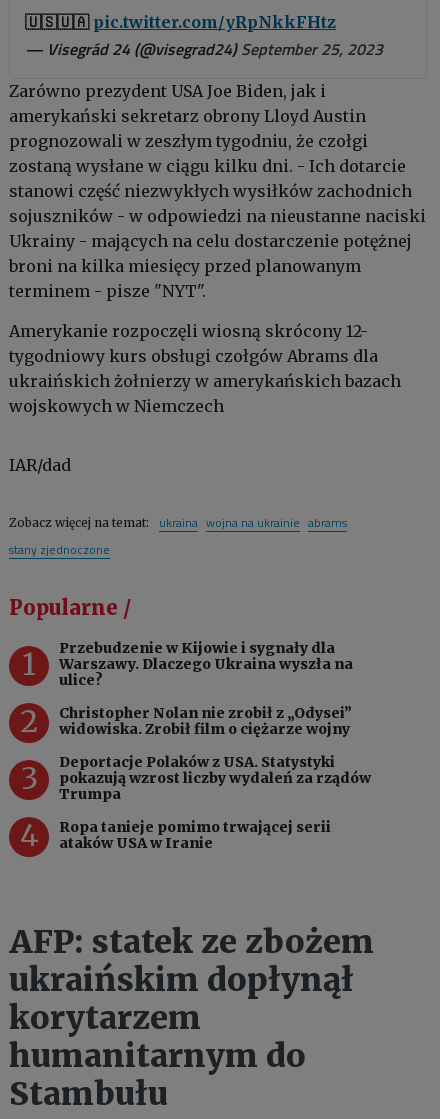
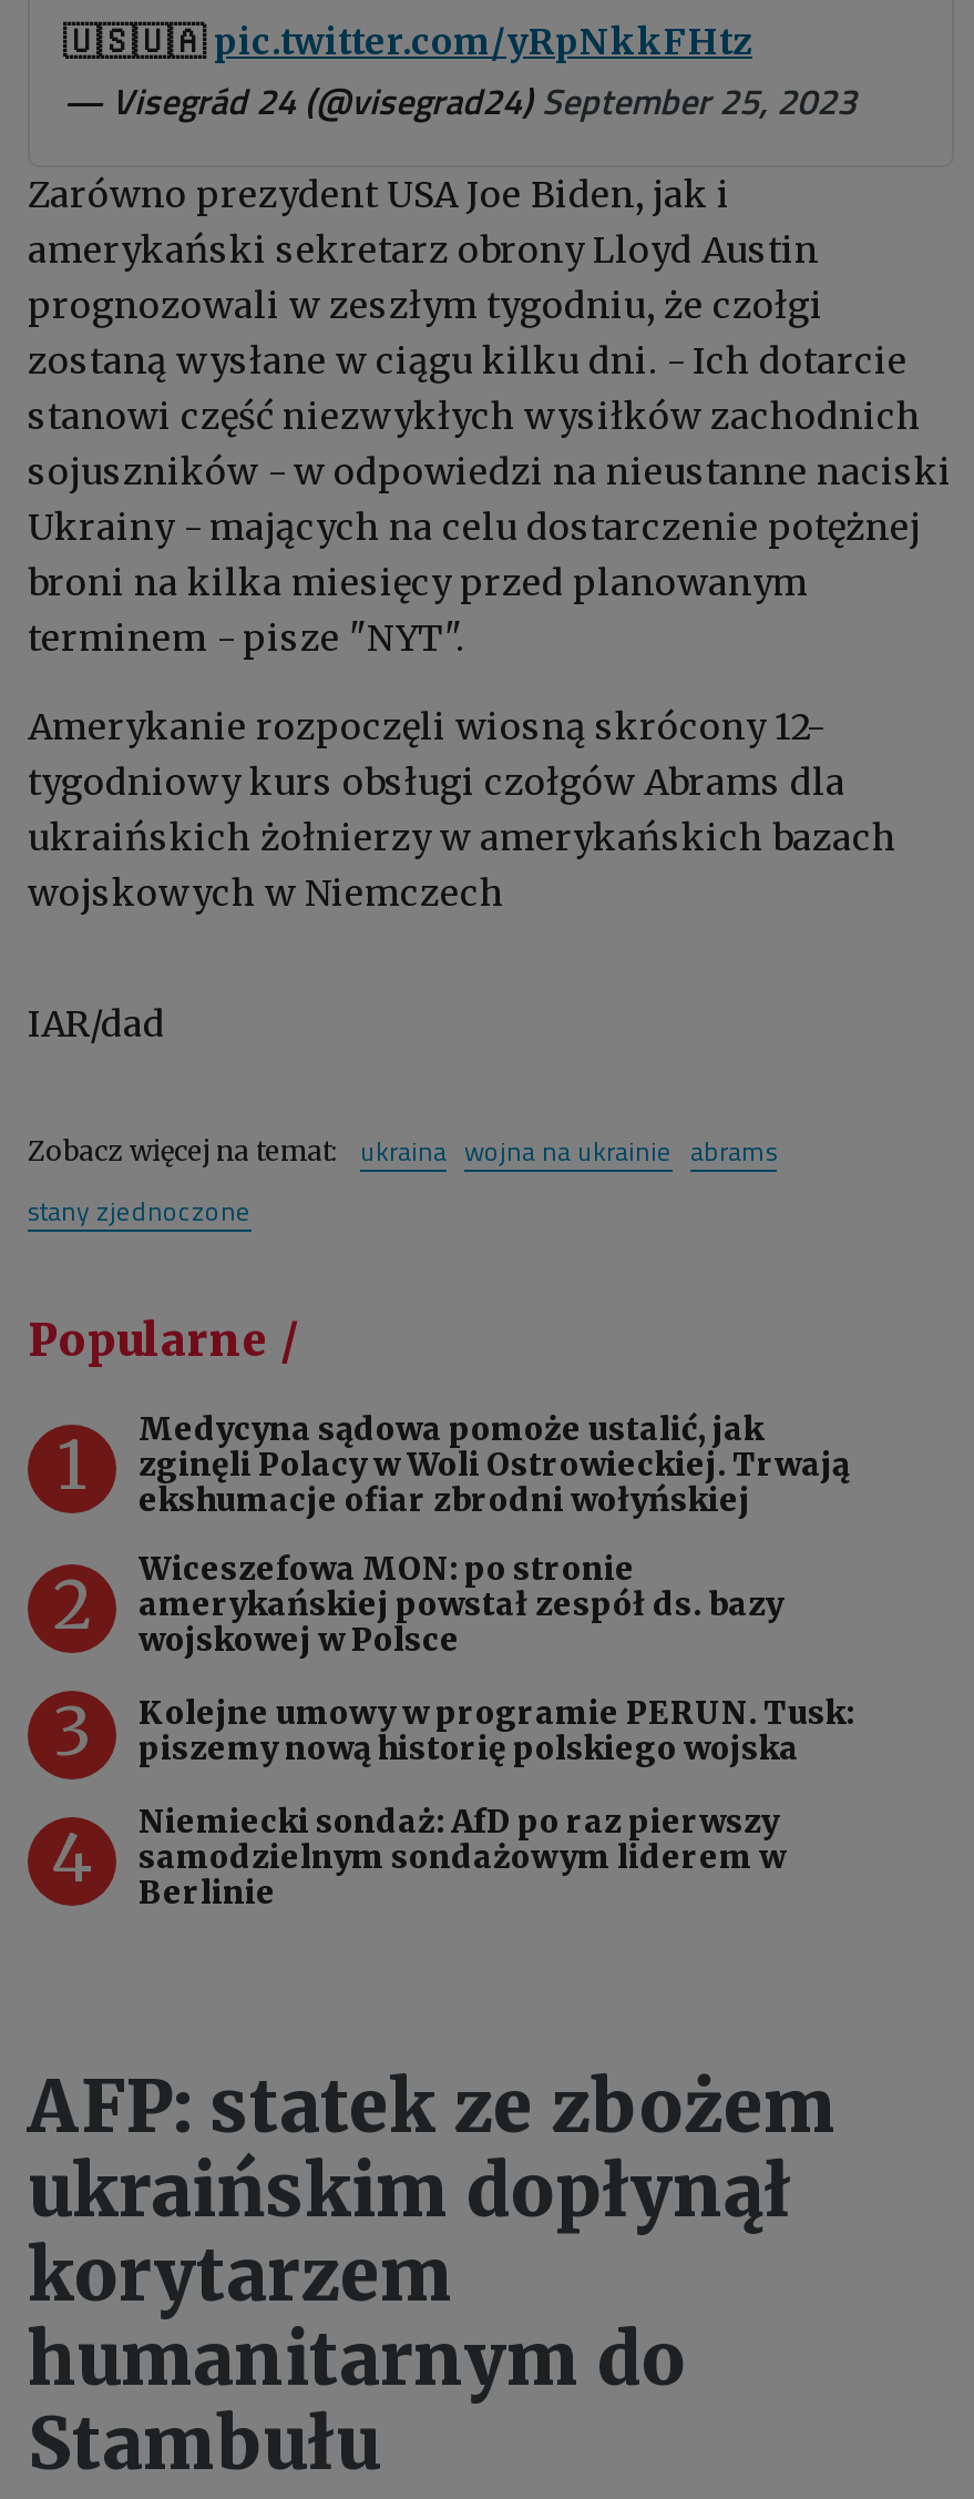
- Przebudzenie w Kijowie i sygnały dla
- Warszawy. Dlaczego Ukraina wyszła na
- ulice?
+ Medycyna sądowa pomoże ustalić, jak
+ zginęli Polacy w Woli Ostrowieckiej. Trwają
+ ekshumacje ofiar zbrodni wołyńskiej

- Christopher Nolan nie zrobił z „Odysei”
- widowiska. Zrobił film o ciężarze wojny
+ Wiceszefowa MON: po stronie
+ amerykańskiej powstał zespół ds. bazy
+ wojskowej w Polsce

- Deportacje Polaków z USA. Statystyki
- pokazują wzrost liczby wydaleń za rządów
- Trumpa
+ Kolejne umowy w programie PERUN. Tusk:
+ piszemy nową historię polskiego wojska

- Ropa tanieje pomimo trwającej serii
- ataków USA w Iranie
+ Niemiecki sondaż: AfD po raz pierwszy
+ samodzielnym sondażowym liderem w
+ Berlinie
